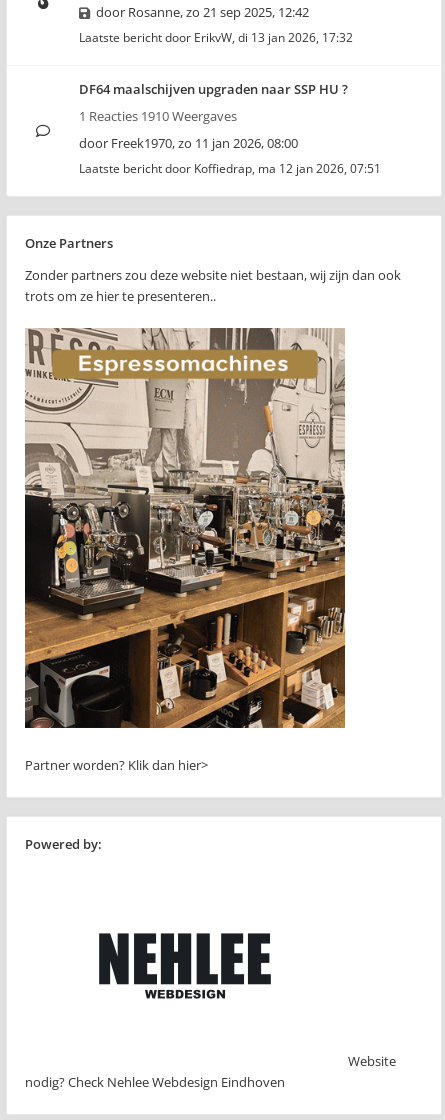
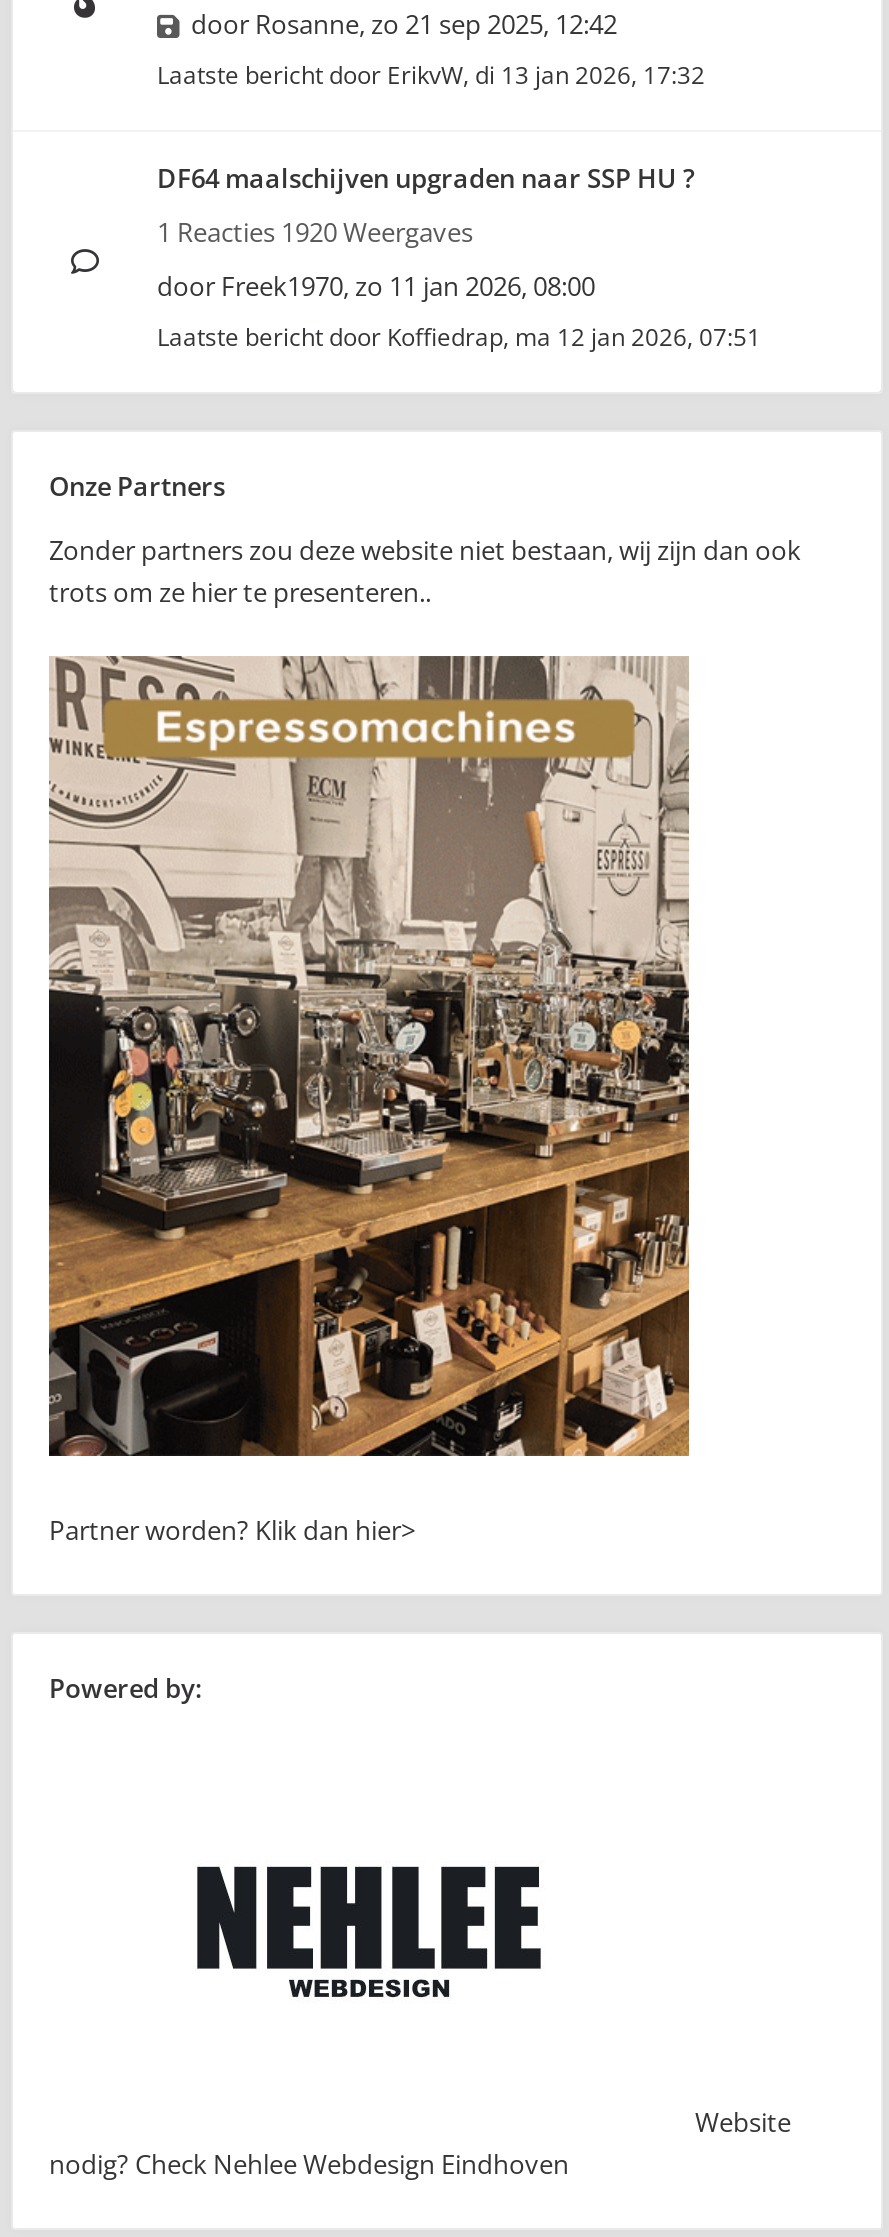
- 1 Reacties 1910 Weergaves
+ 1 Reacties 1920 Weergaves
